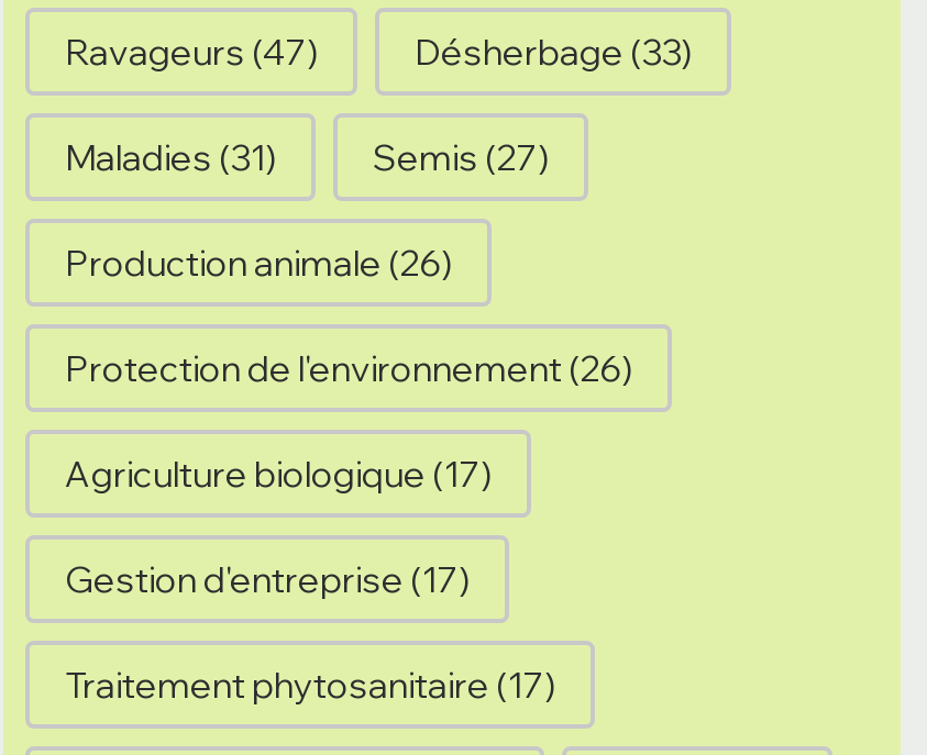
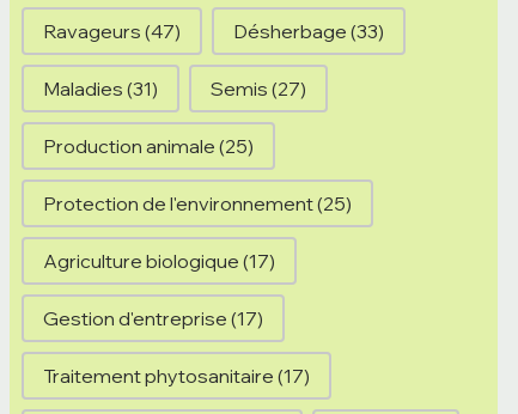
- Production animale (26)
+ Production animale (25)

- Protection de l'environnement (26)
+ Protection de l'environnement (25)
